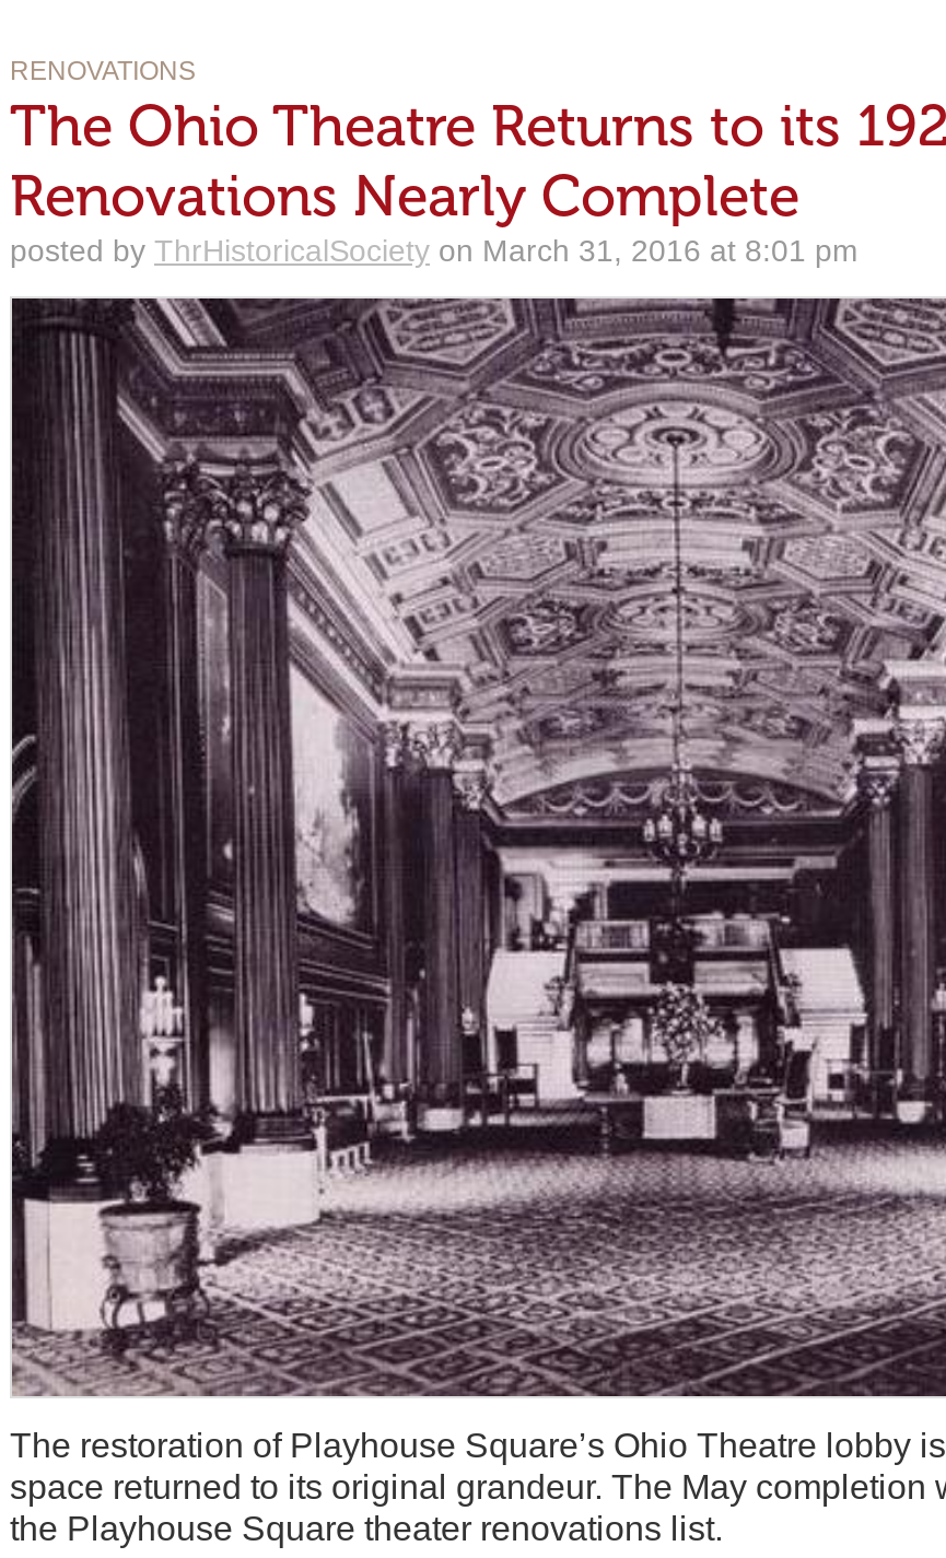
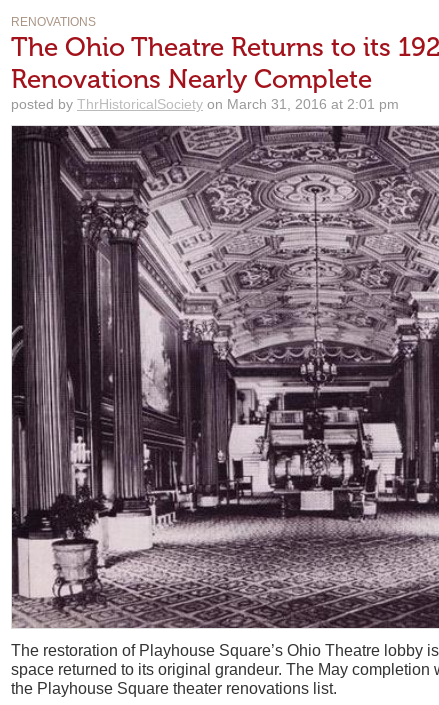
- posted by ThrHistoricalSociety on March 31, 2016 at 8:01 pm
+ posted by ThrHistoricalSociety on March 31, 2016 at 2:01 pm
